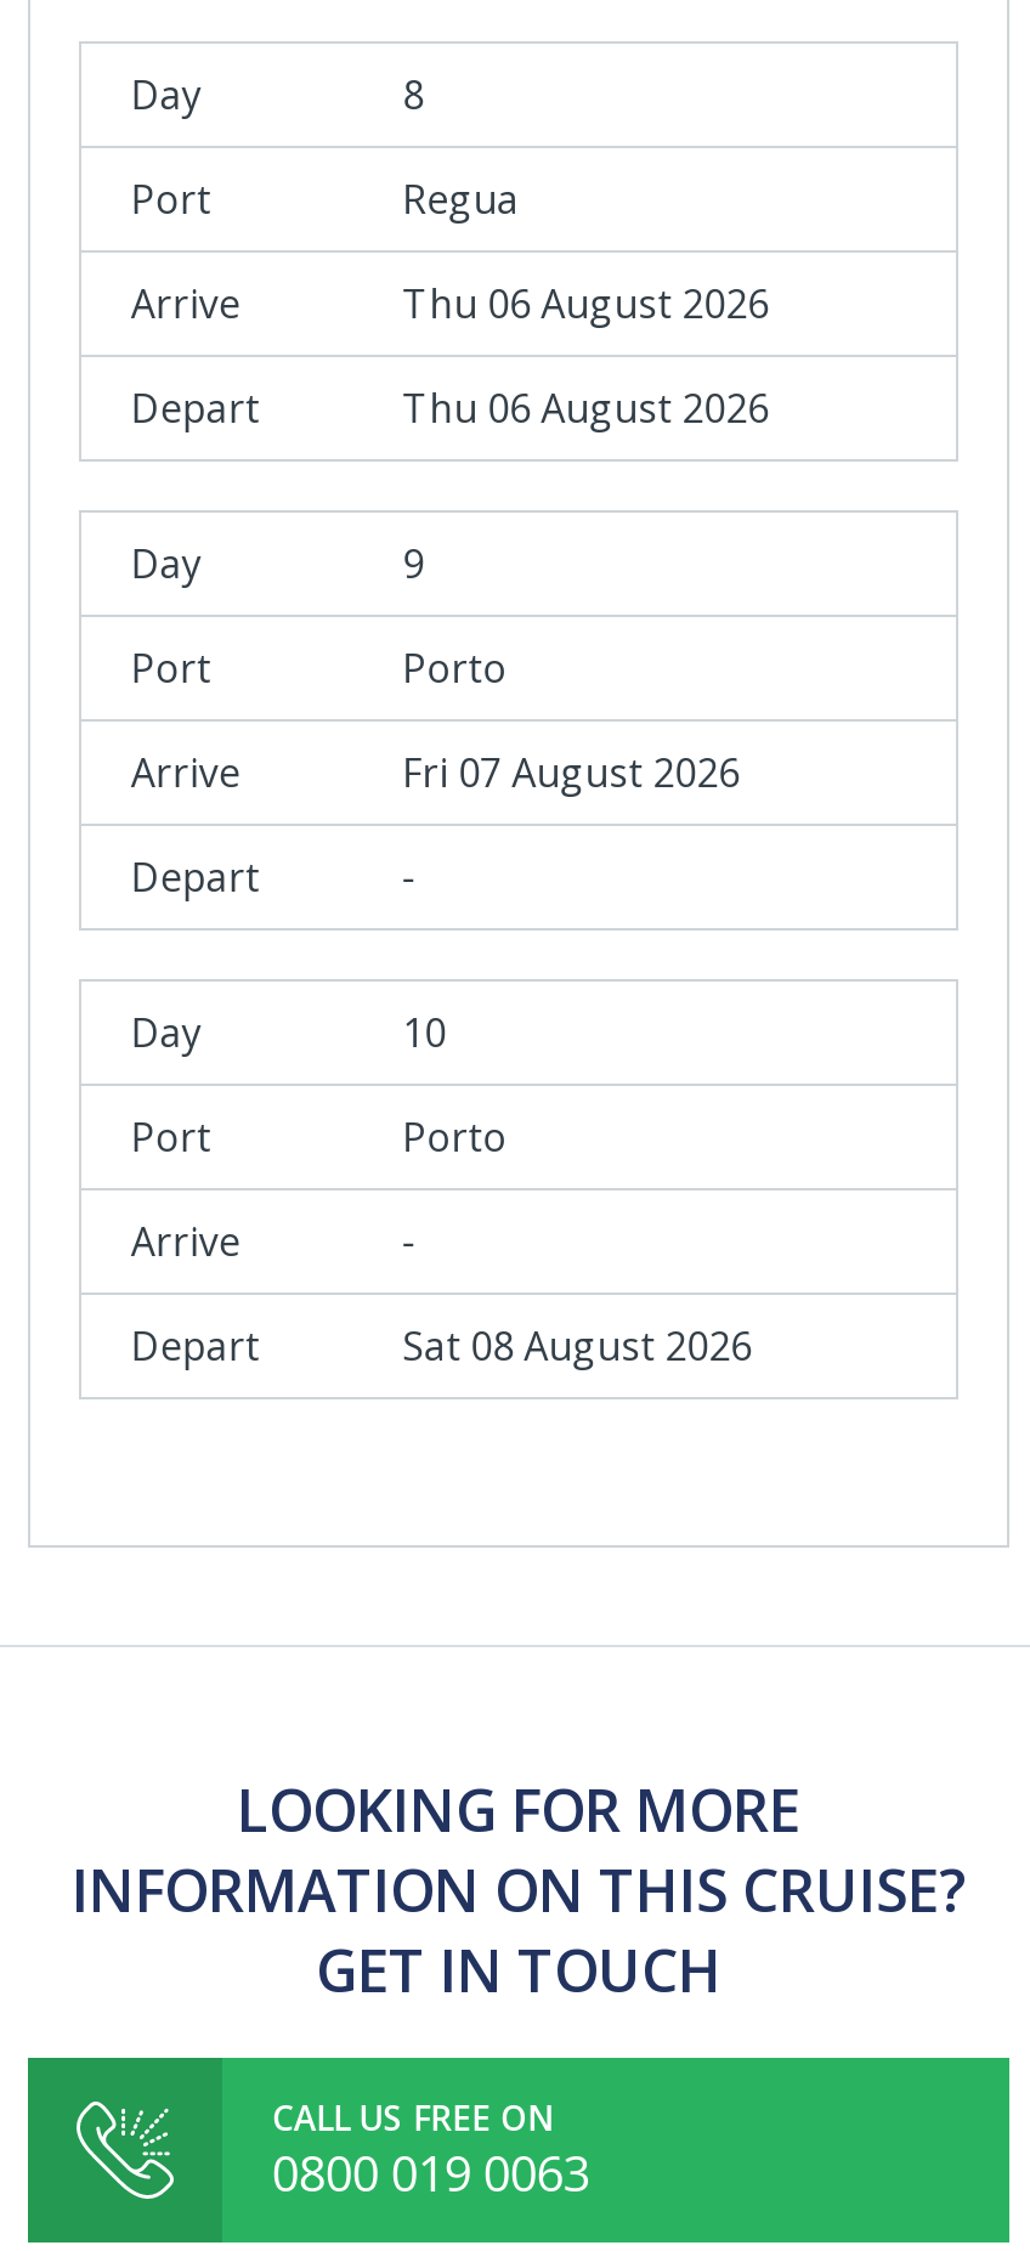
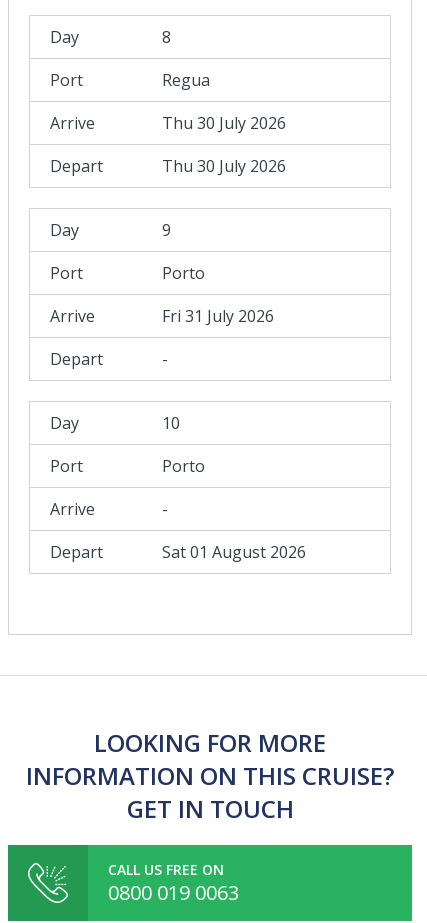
- Thu 06 August 2026
+ Thu 30 July 2026

- Thu 06 August 2026
+ Thu 30 July 2026

- Fri 07 August 2026
+ Fri 31 July 2026

- Sat 08 August 2026
+ Sat 01 August 2026
